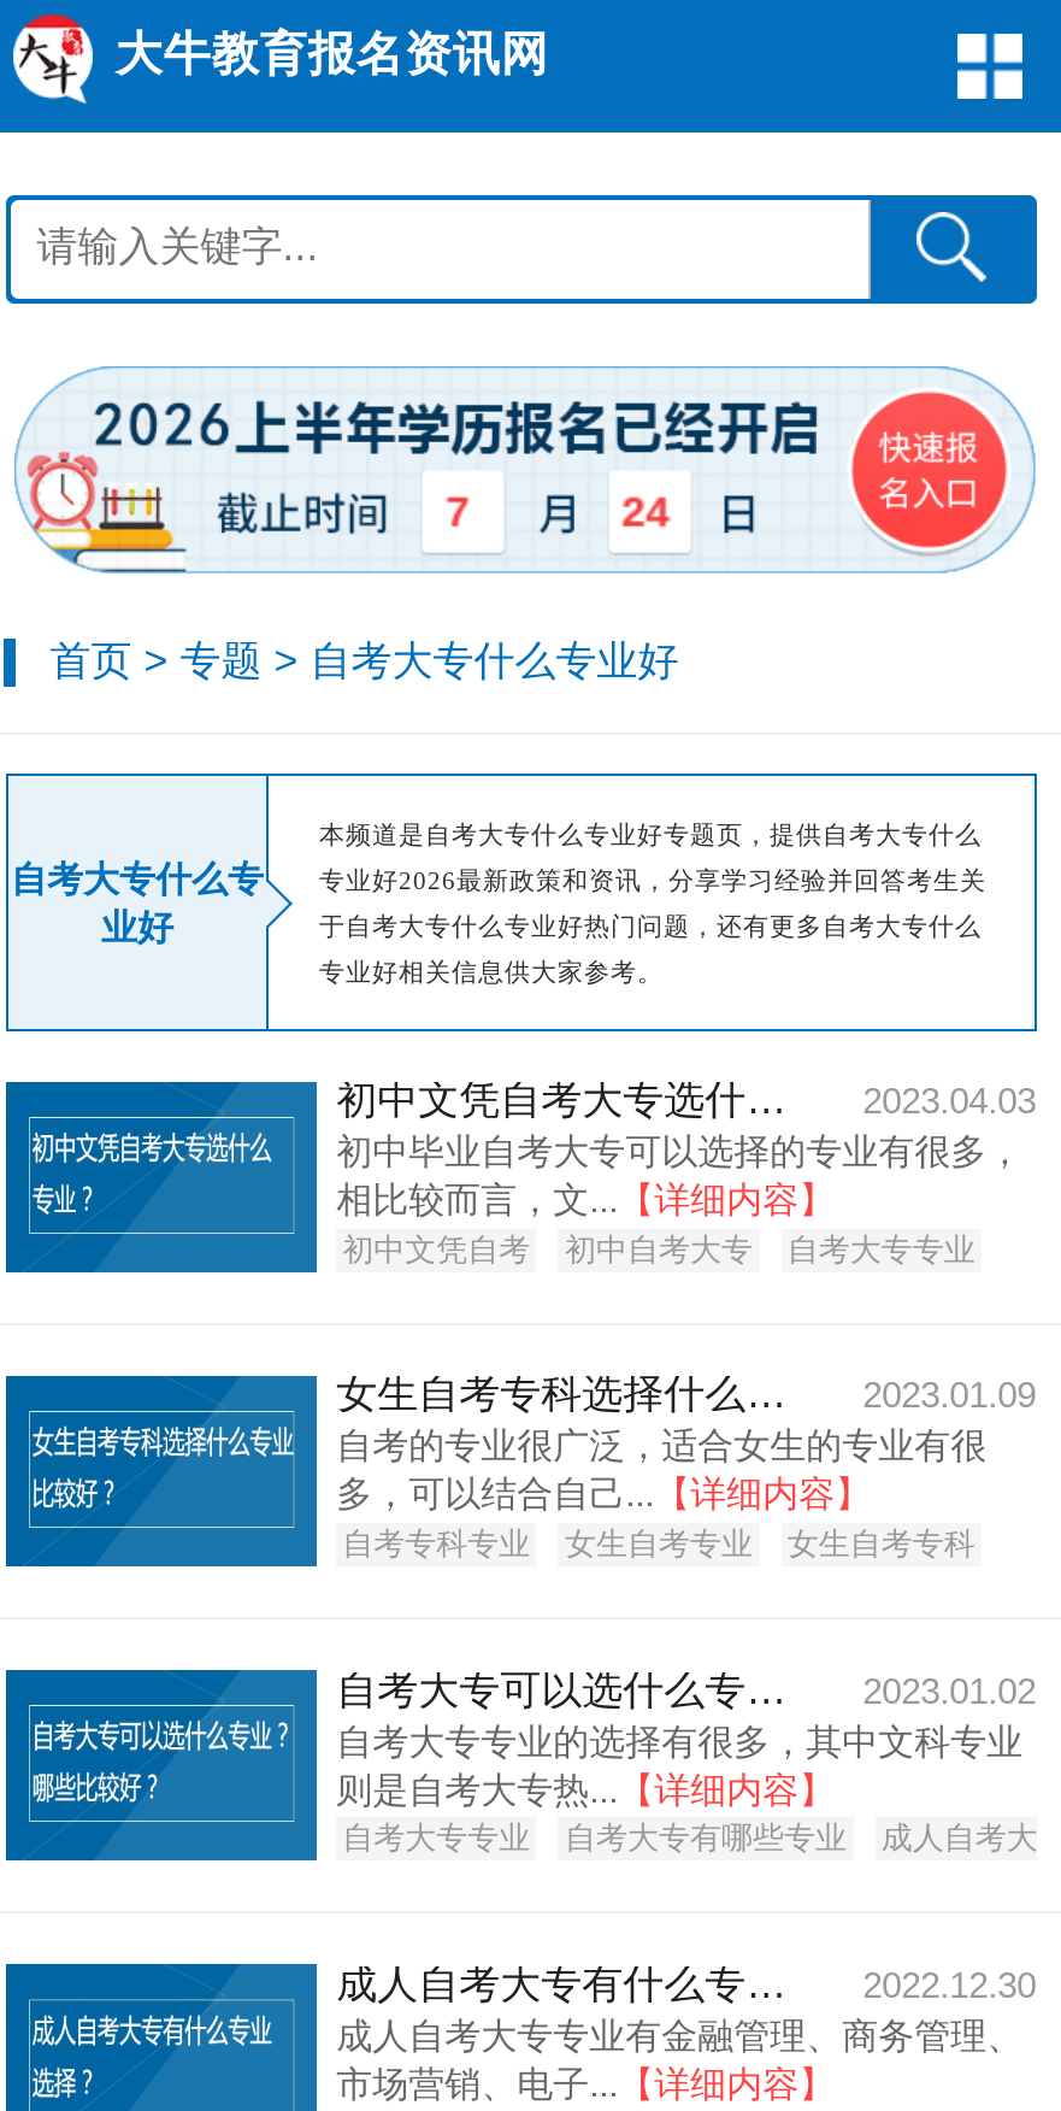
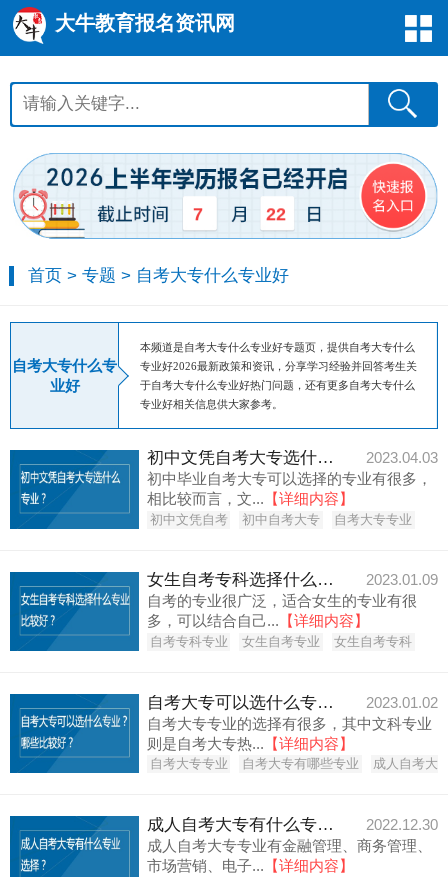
- 24
+ 22
